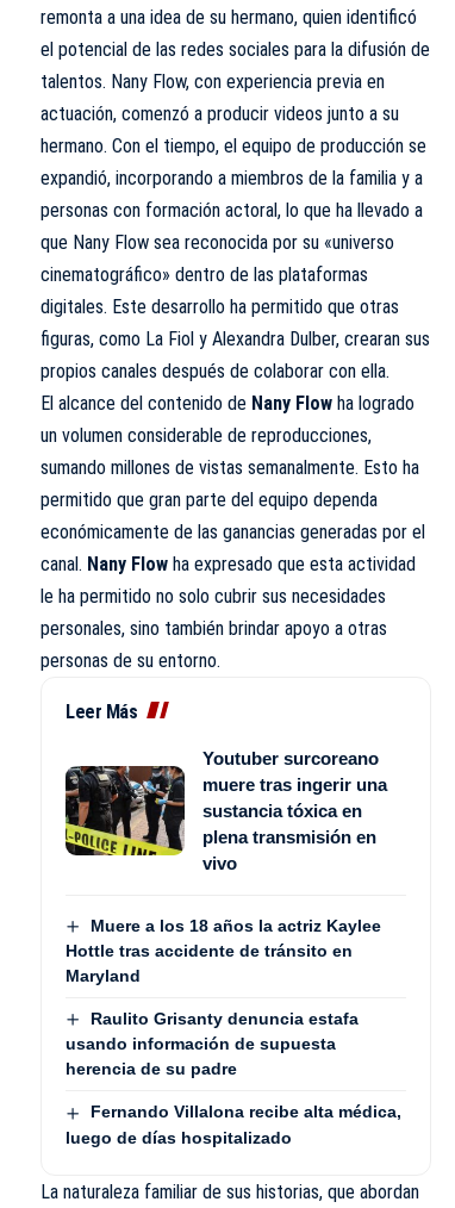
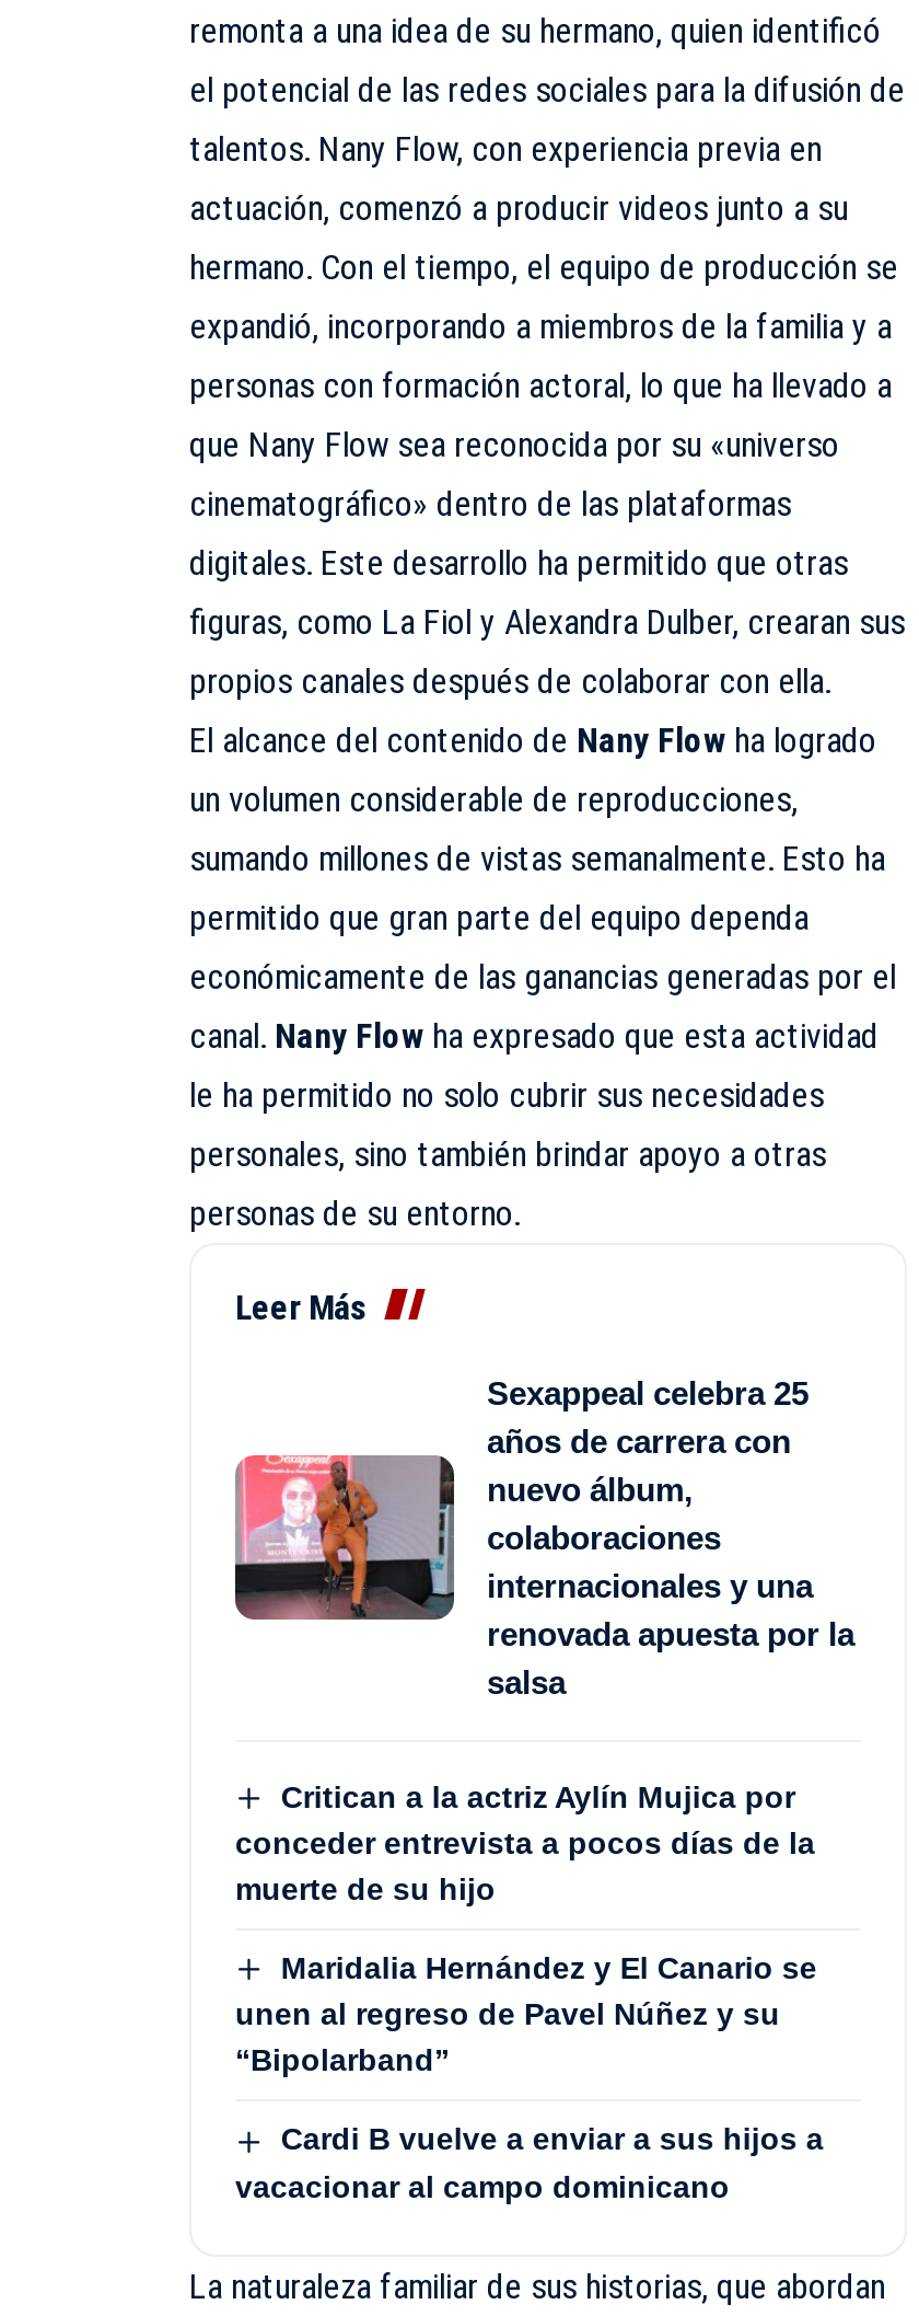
- [image]
- Youtuber surcoreano
- muere tras ingerir una
- sustancia tóxica en
- plena transmisión en
- vivo
+ [image]
+ Sexappeal celebra 25
+ años de carrera con
+ nuevo álbum,
+ colaboraciones
+ internacionales y una
+ renovada apuesta por la
+ salsa

- Muere a los 18 años la actriz Kaylee
- Hottle tras accidente de tránsito en
- Maryland
+ Critican a la actriz Aylín Mujica por
+ conceder entrevista a pocos días de la
+ muerte de su hijo

- Raulito Grisanty denuncia estafa
- usando información de supuesta
- herencia de su padre
+ Maridalia Hernández y El Canario se
+ unen al regreso de Pavel Núñez y su
+ “Bipolarband”

- Fernando Villalona recibe alta médica,
- luego de días hospitalizado
+ Cardi B vuelve a enviar a sus hijos a
+ vacacionar al campo dominicano
